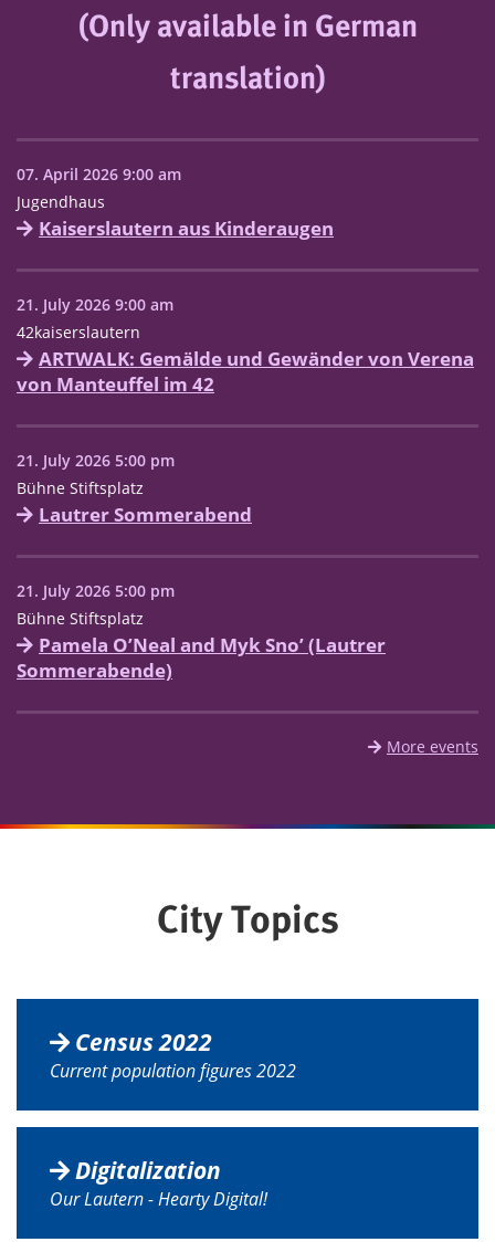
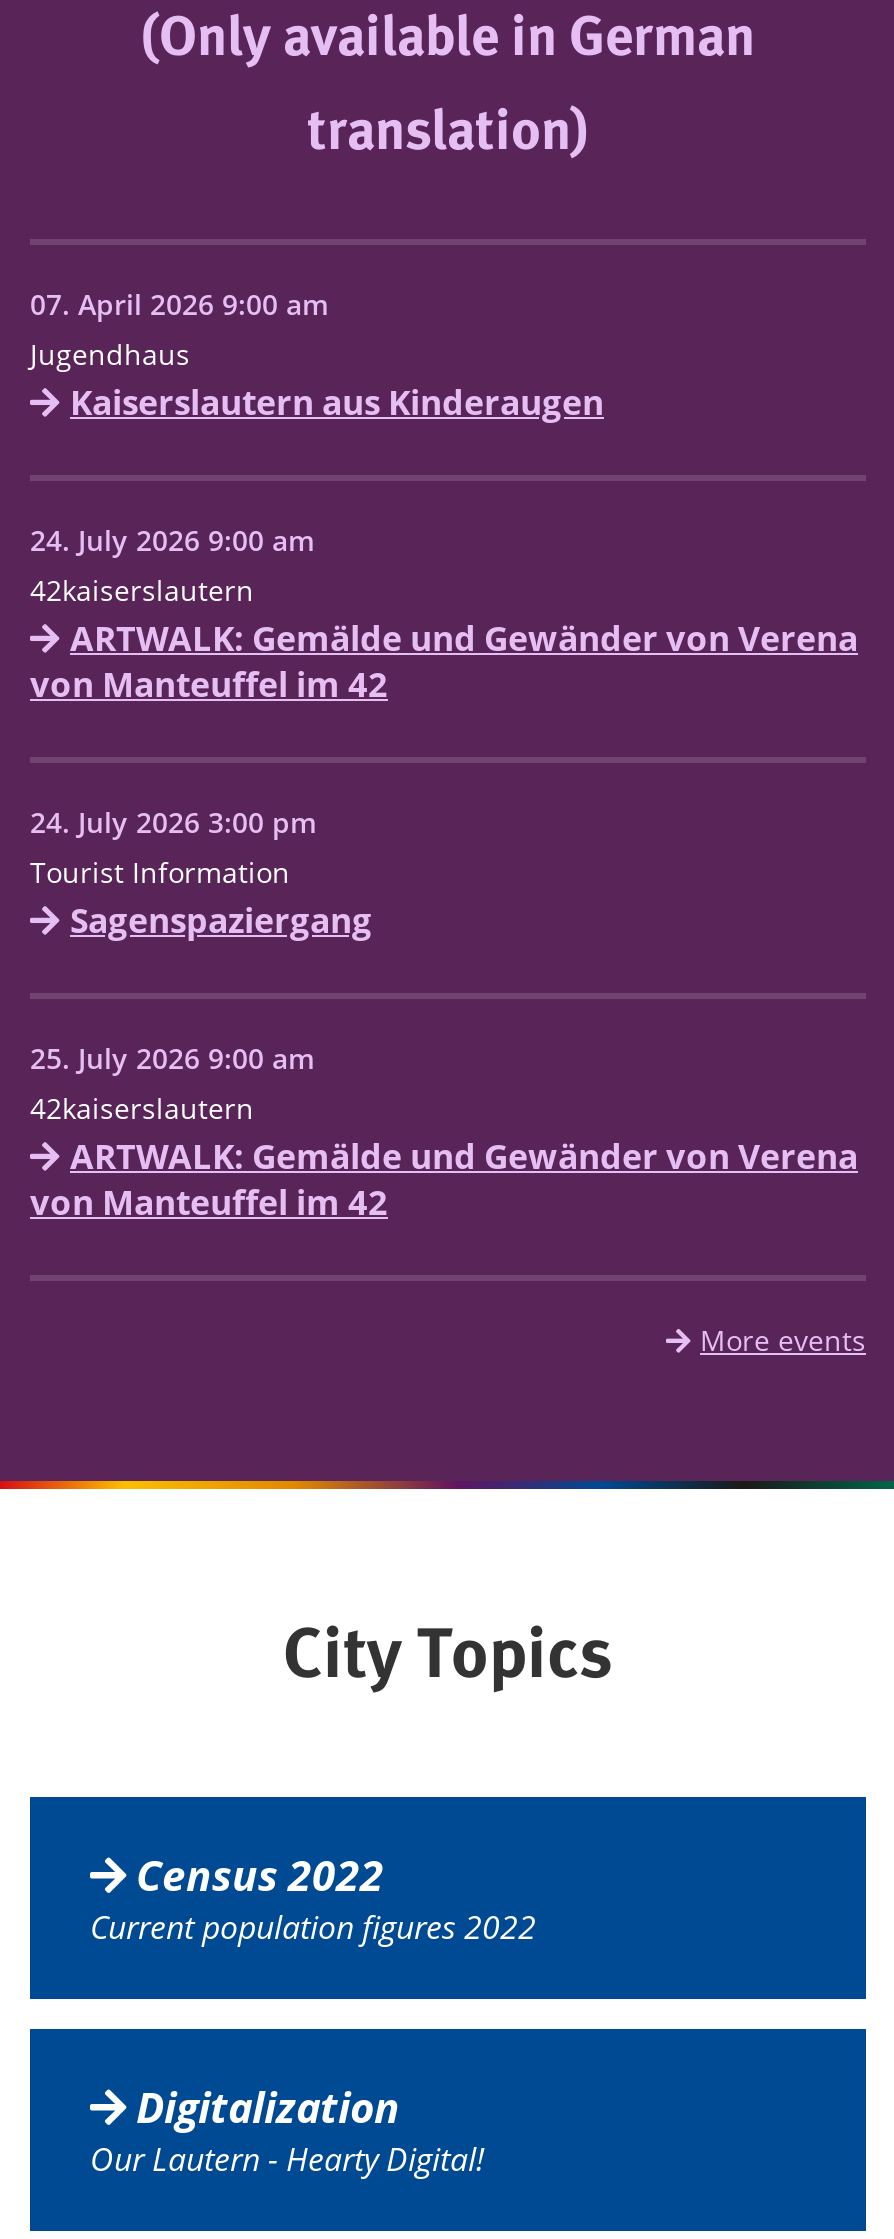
- 21. July 2026 9:00 am
+ 24. July 2026 9:00 am

- 21. July 2026 5:00 pm
- Bühne Stiftsplatz
- Lautrer Sommerabend
+ 24. July 2026 3:00 pm
+ Tourist Information
+ Sagenspaziergang

- 21. July 2026 5:00 pm
- Bühne Stiftsplatz
- Pamela O’Neal and Myk Sno’ (Lautrer
- Sommerabende)
+ 25. July 2026 9:00 am
+ 42kaiserslautern
+ ARTWALK: Gemälde und Gewänder von Verena
+ von Manteuffel im 42
